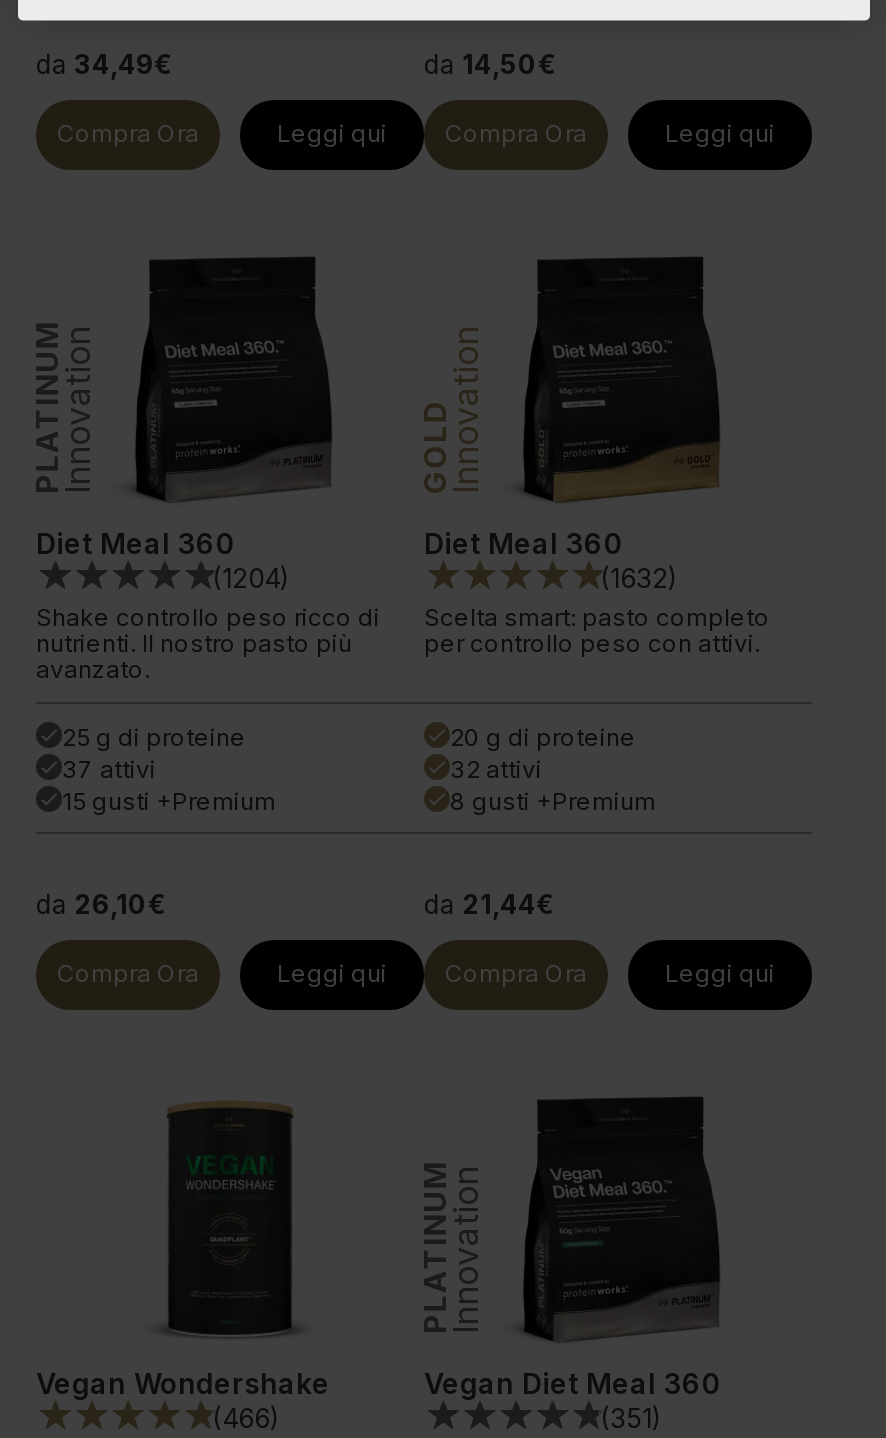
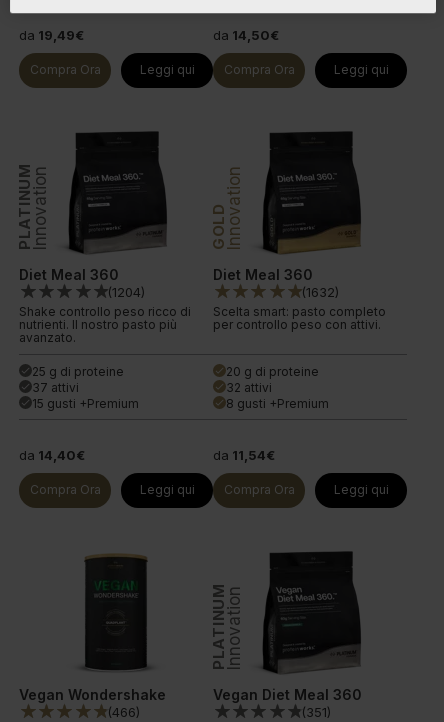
- da 34,49€
+ da 19,49€

- da 26,10€
+ da 14,40€

- da 21,44€
+ da 11,54€
